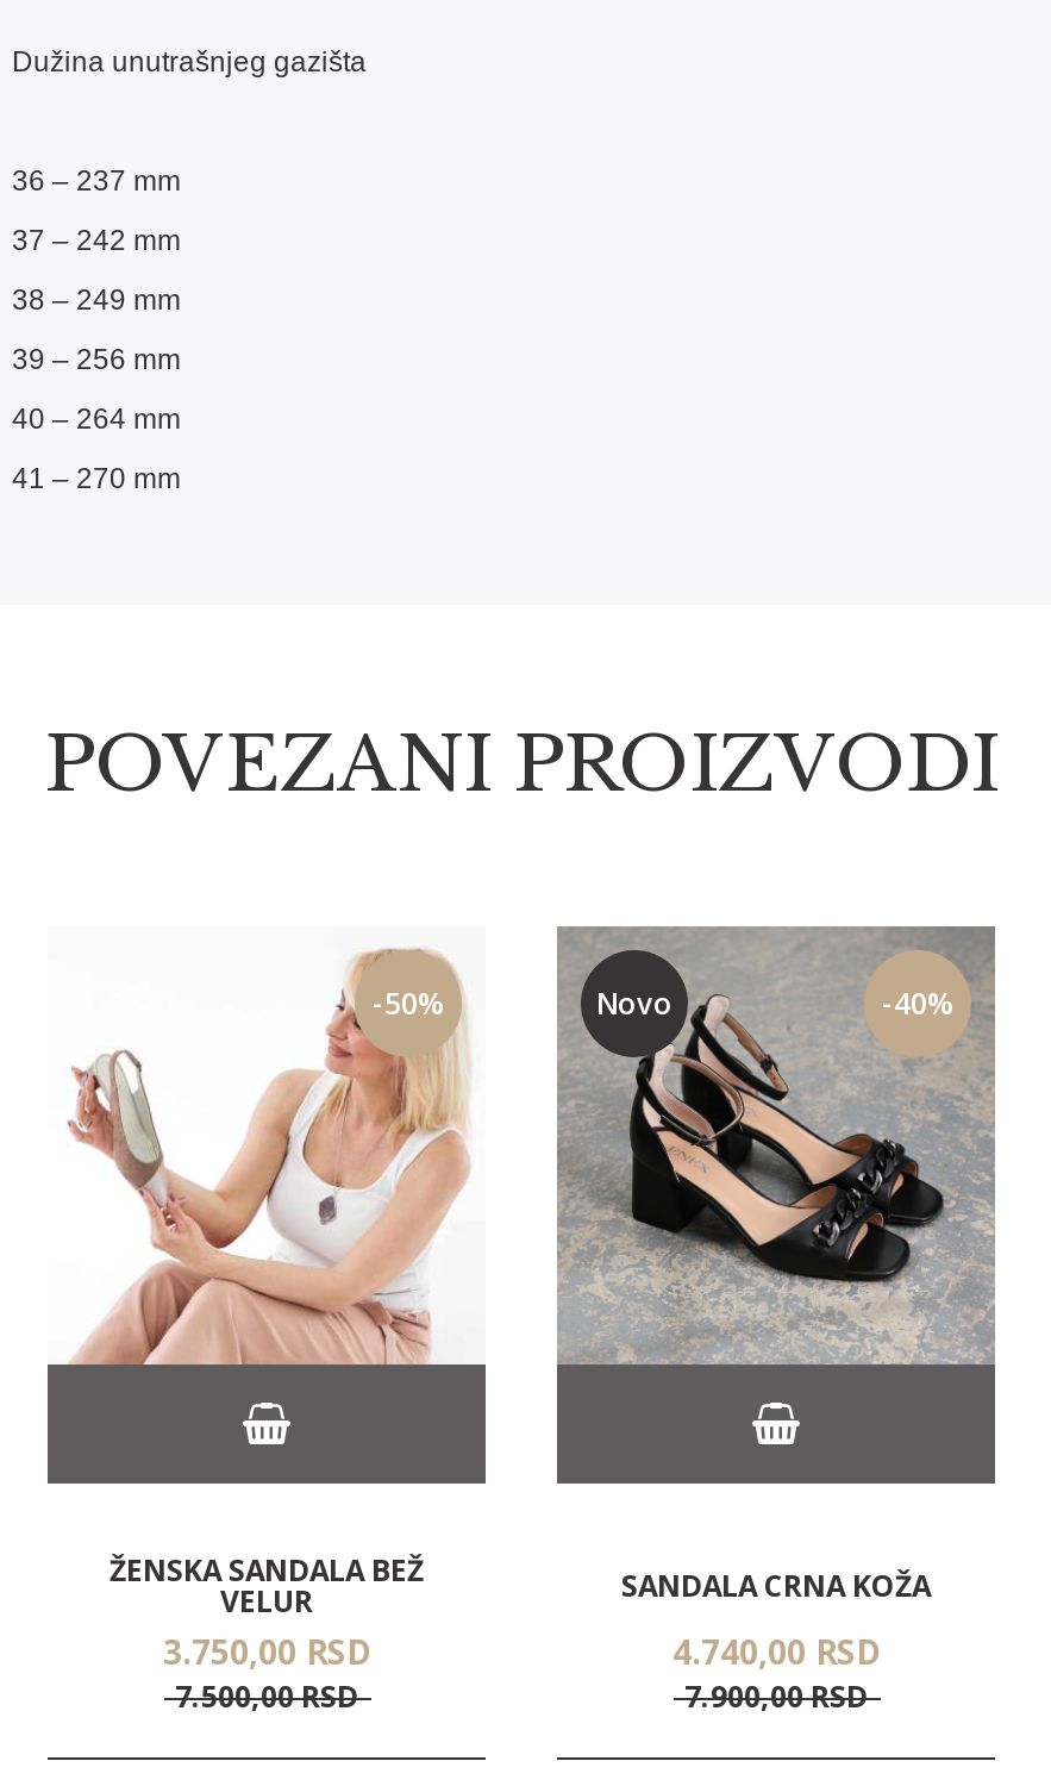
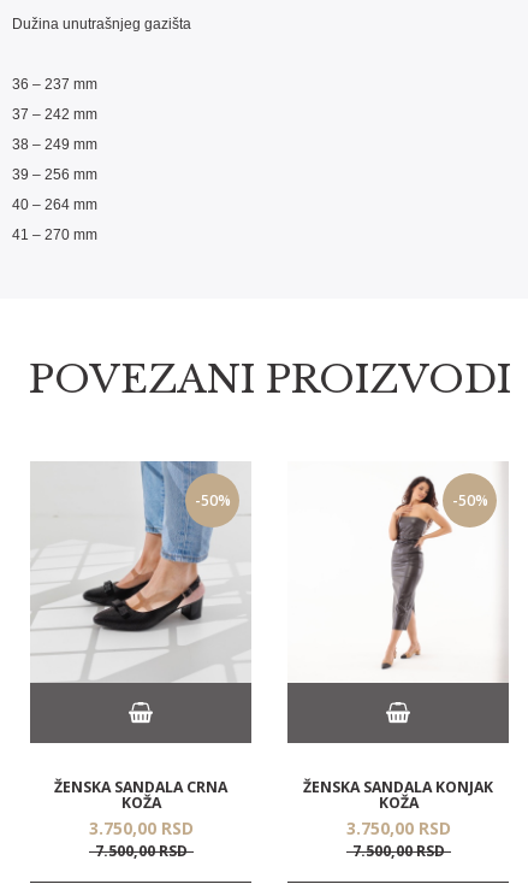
- [image]
+ [image]

- [image]
- Novo
- -40%
+ [image]
+ -50%

- ŽENSKA SANDALA BEŽ
- VELUR
+ ŽENSKA SANDALA CRNA
+ KOŽA

- SANDALA CRNA KOŽA
- 4.740,00 RSD
- 7.900,00 RSD
+ ŽENSKA SANDALA KONJAK
+ KOŽA
+ 3.750,00 RSD
+ 7.500,00 RSD
